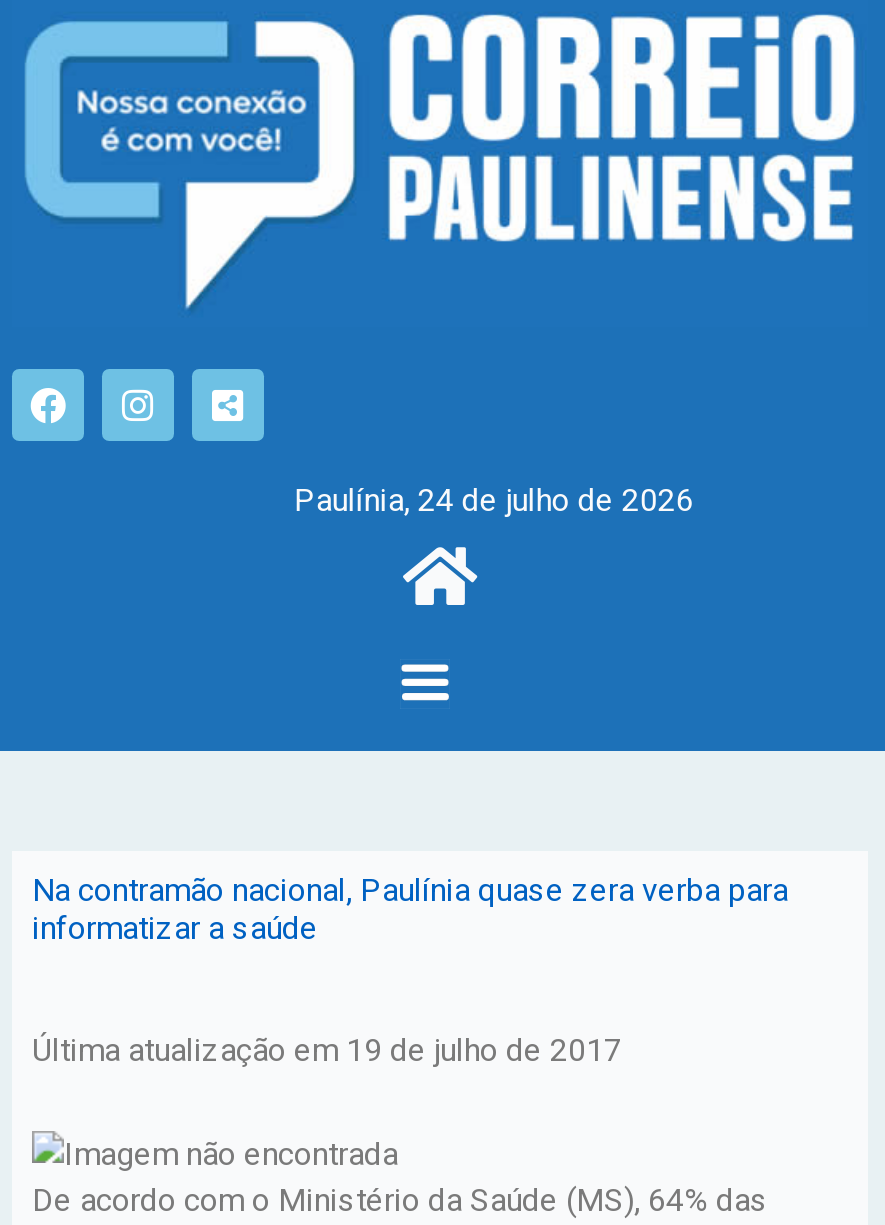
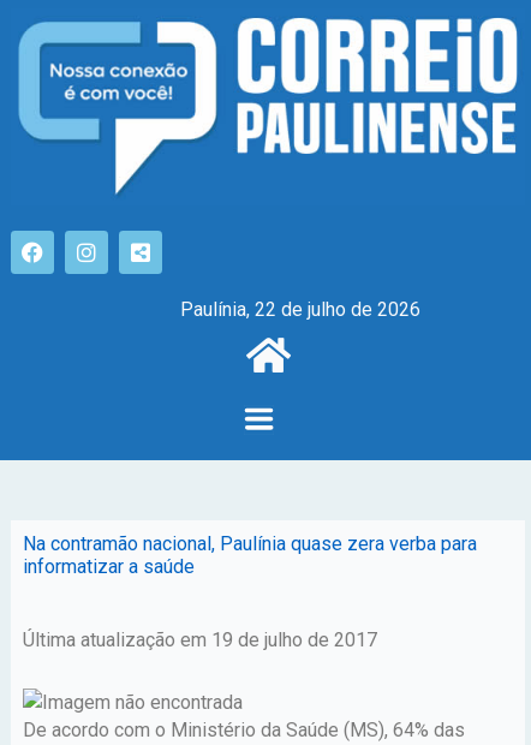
- Paulínia, 24 de julho de 2026
+ Paulínia, 22 de julho de 2026
